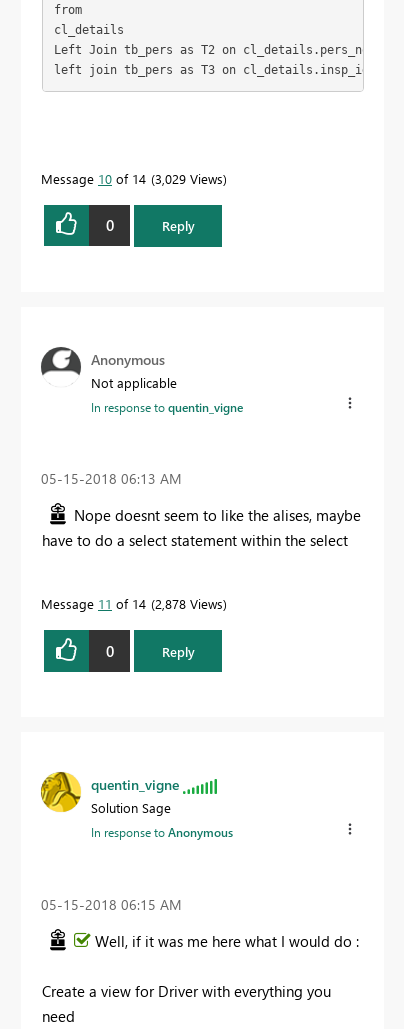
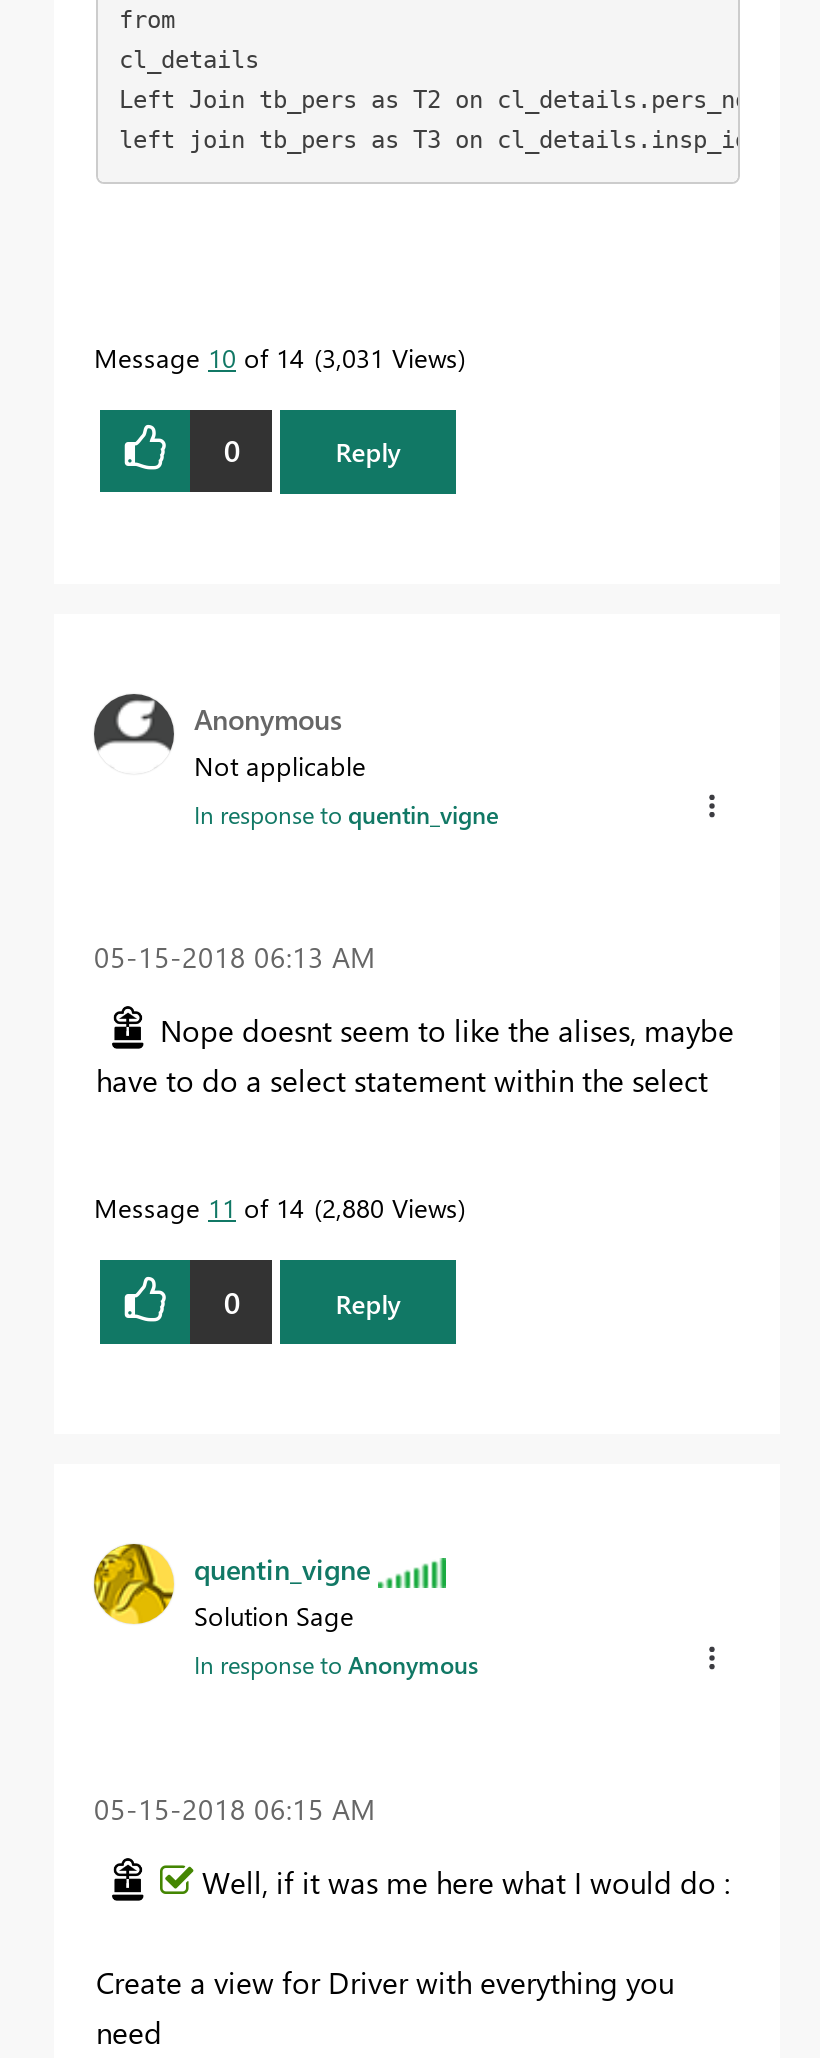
- Message 10 of 14 3,029 Views
+ Message 10 of 14 3,031 Views

- Message 11 of 14 2,878 Views
+ Message 11 of 14 2,880 Views
